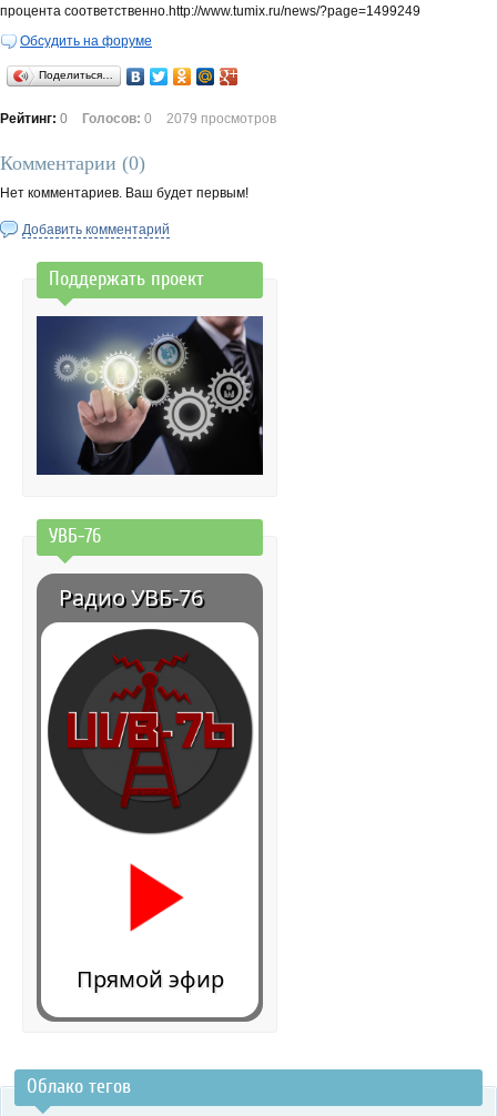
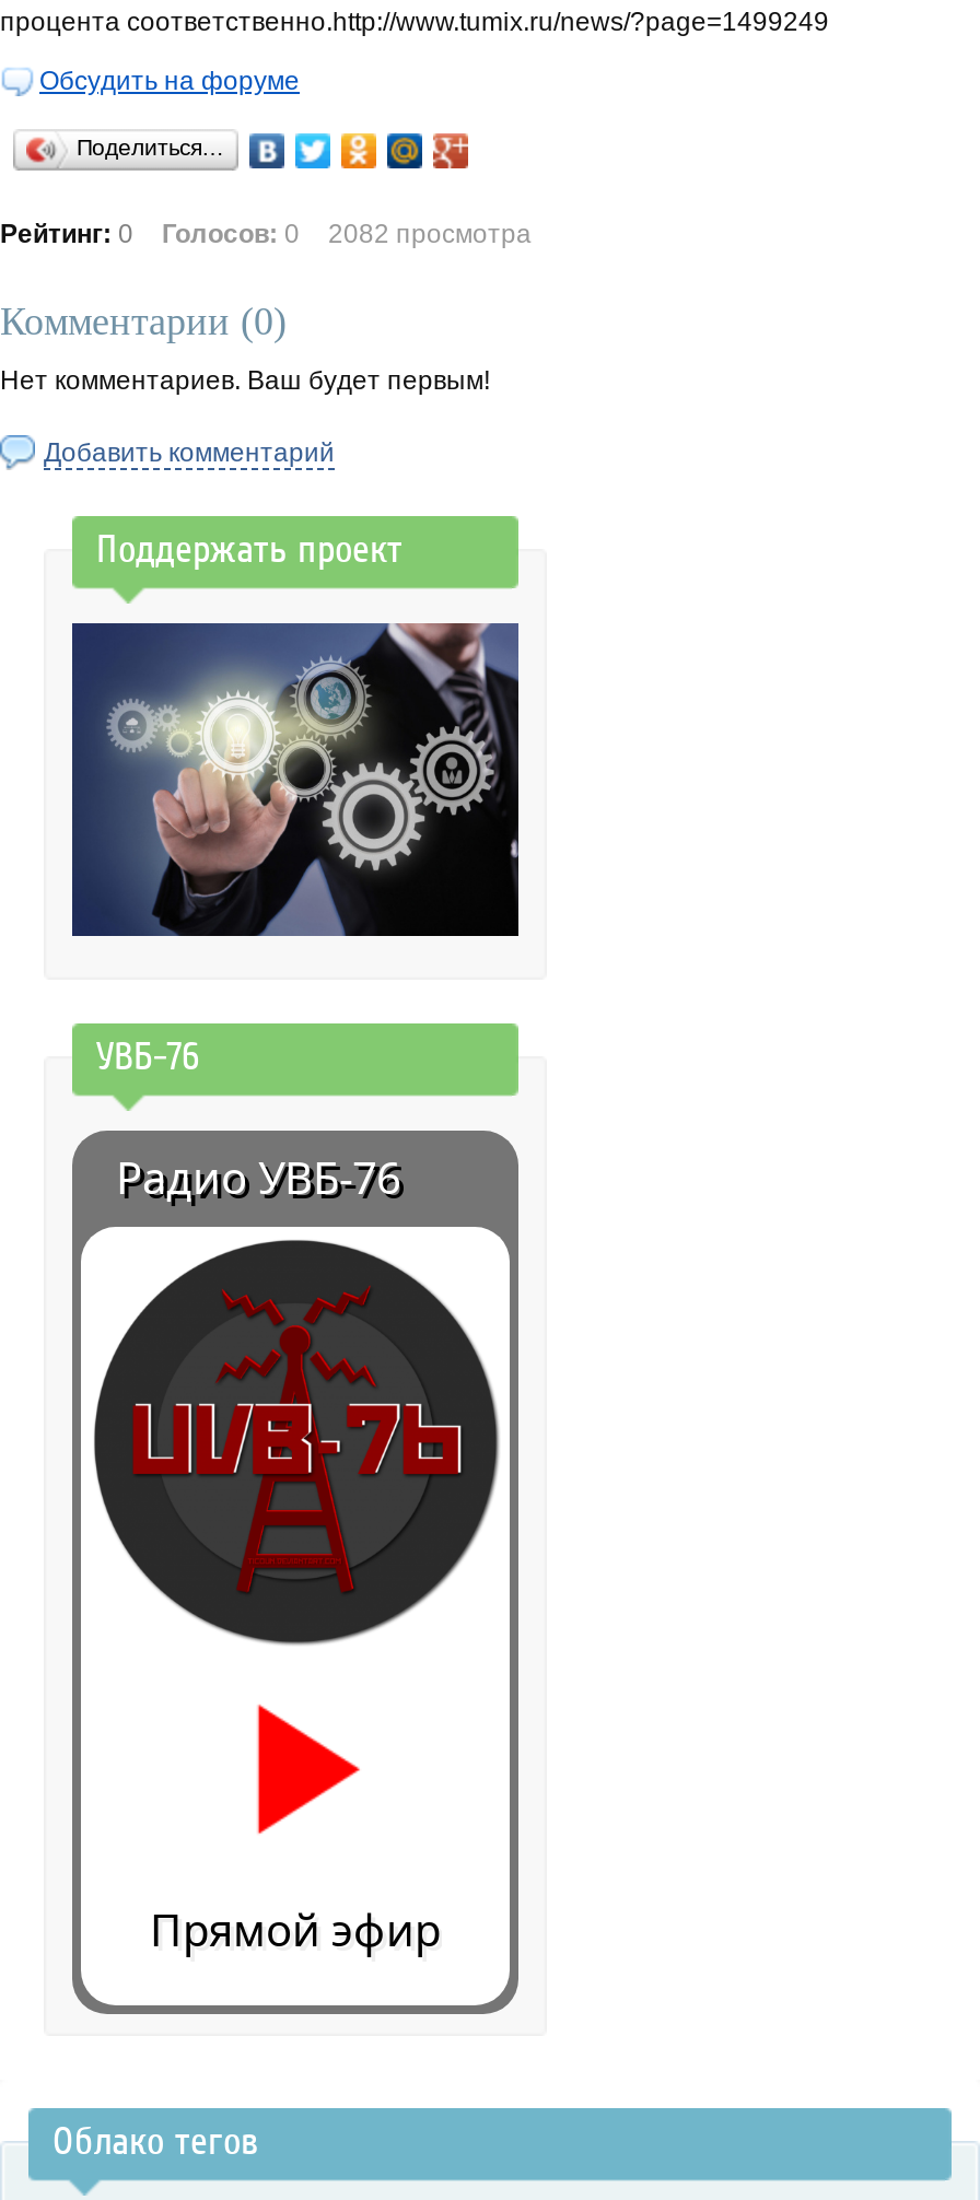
- Рейтинг: 0 Голосов: 0 2079 просмотров
+ Рейтинг: 0 Голосов: 0 2082 просмотра
